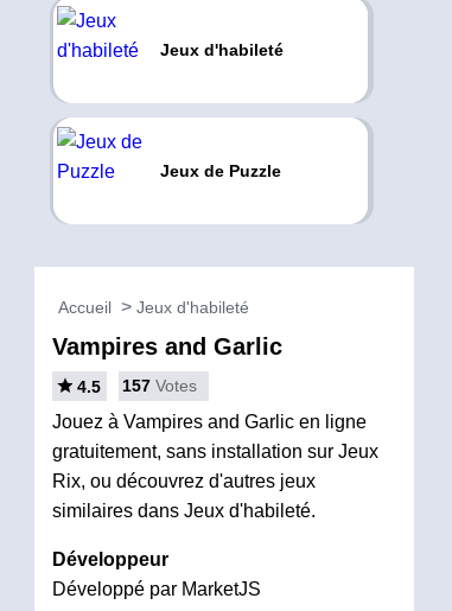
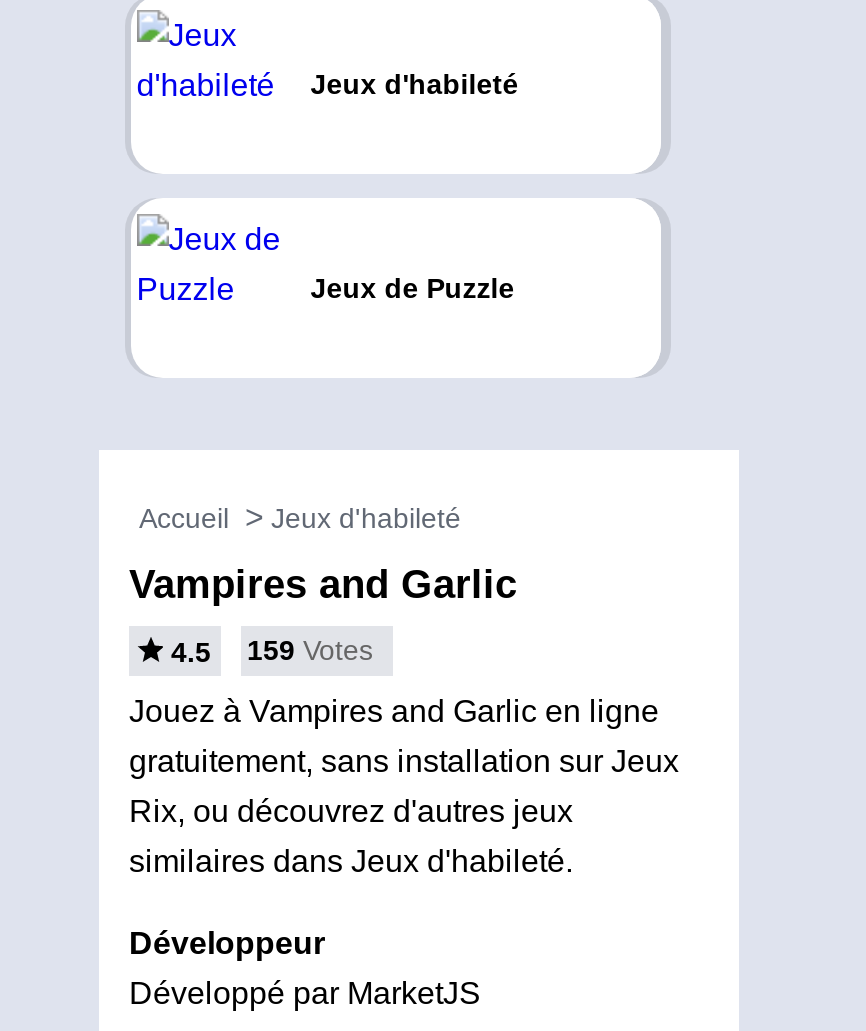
- 4.5 157 Votes
+ 4.5 159 Votes
